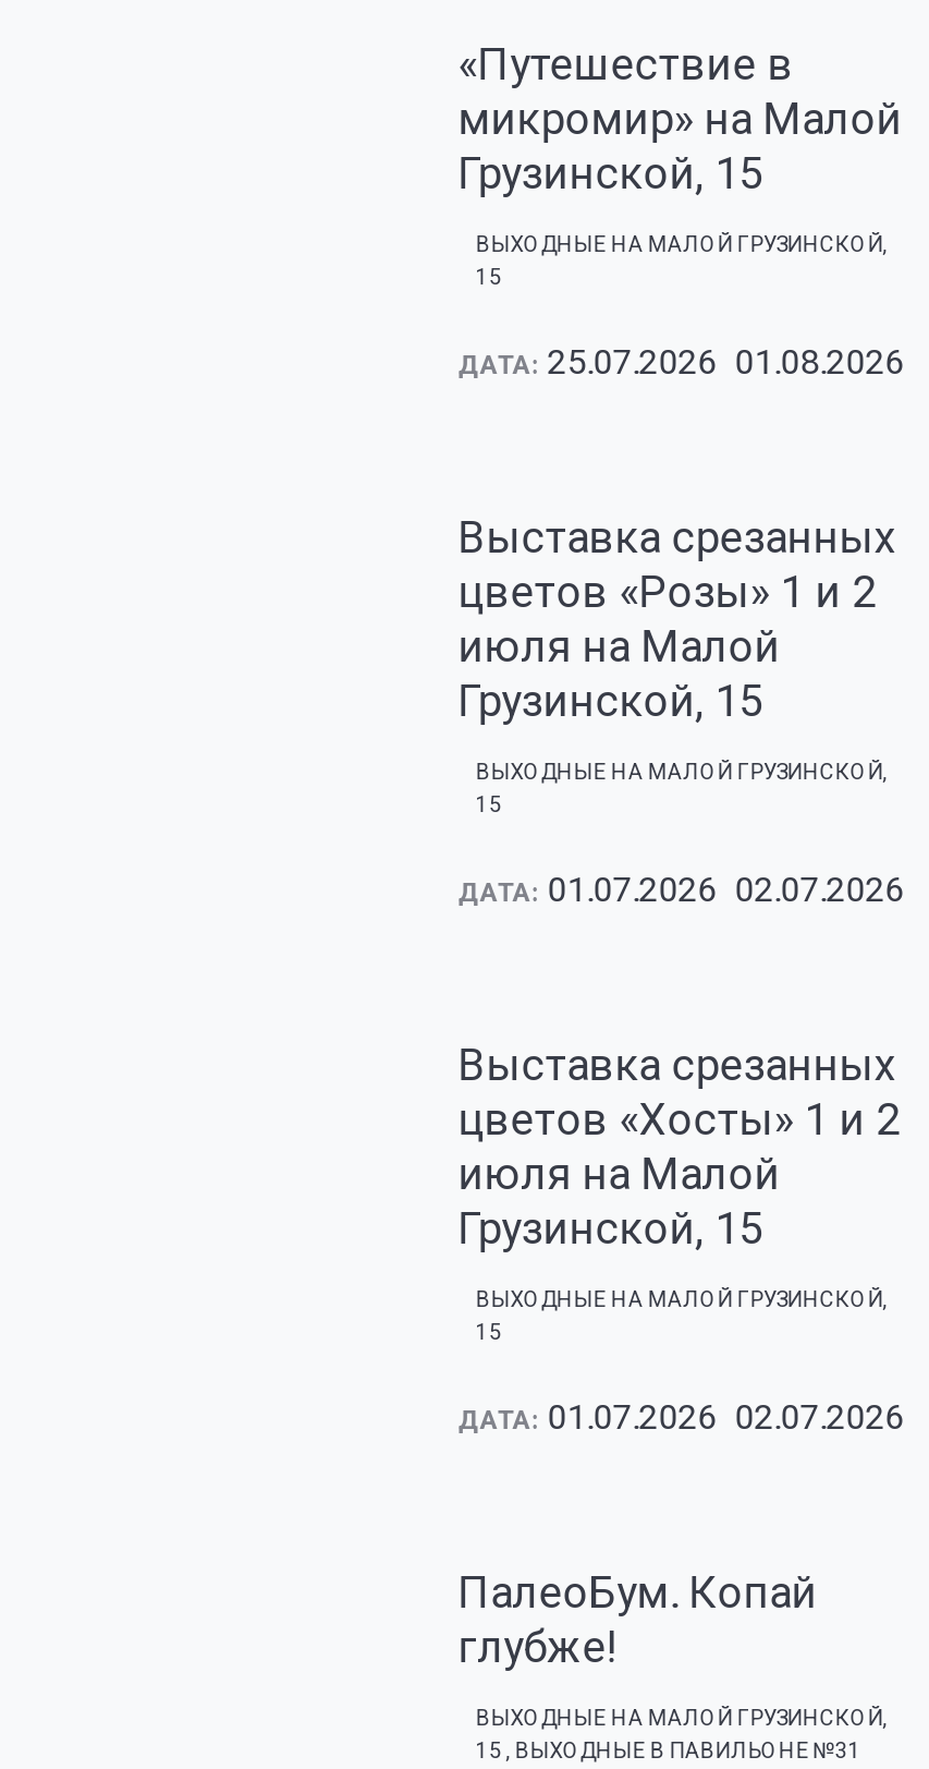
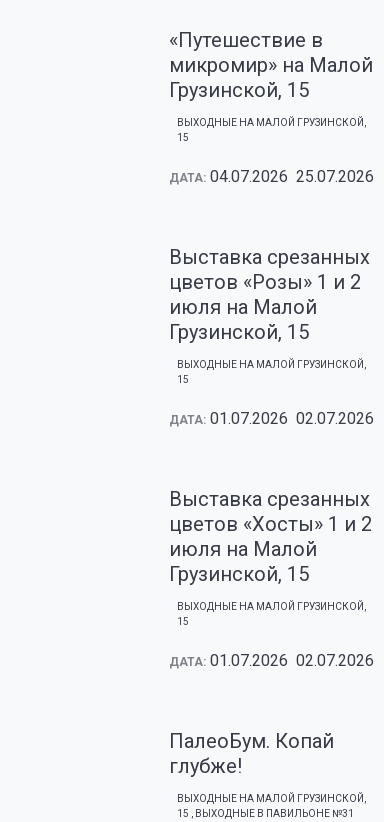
- ДАТА: 25.07.2026 01.08.2026
+ ДАТА: 04.07.2026 25.07.2026
